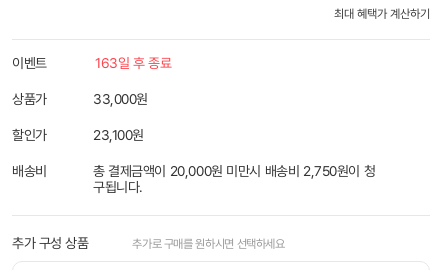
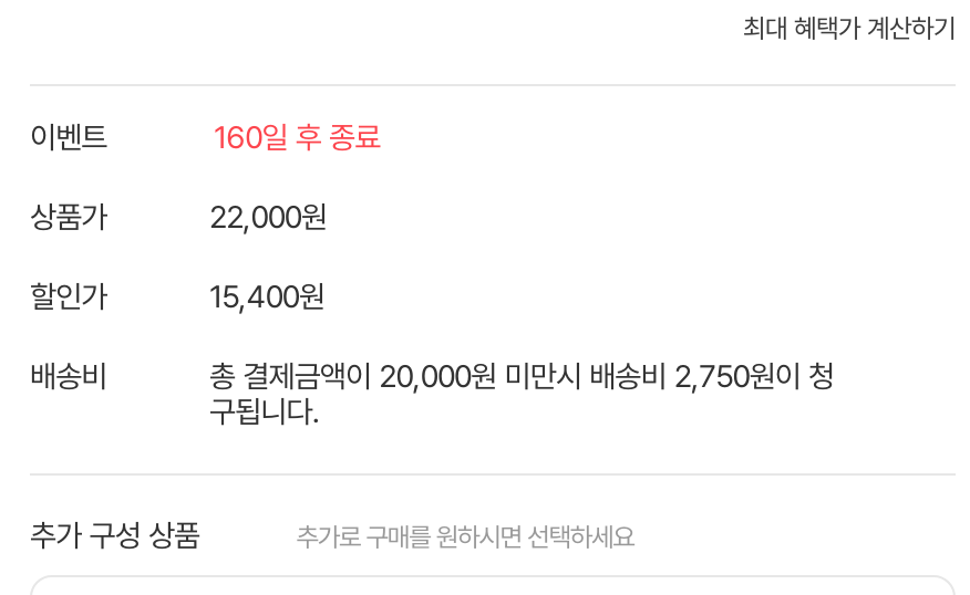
- 163일 후 종료
+ 160일 후 종료

- 33,000원
+ 22,000원

- 23,100원
+ 15,400원
